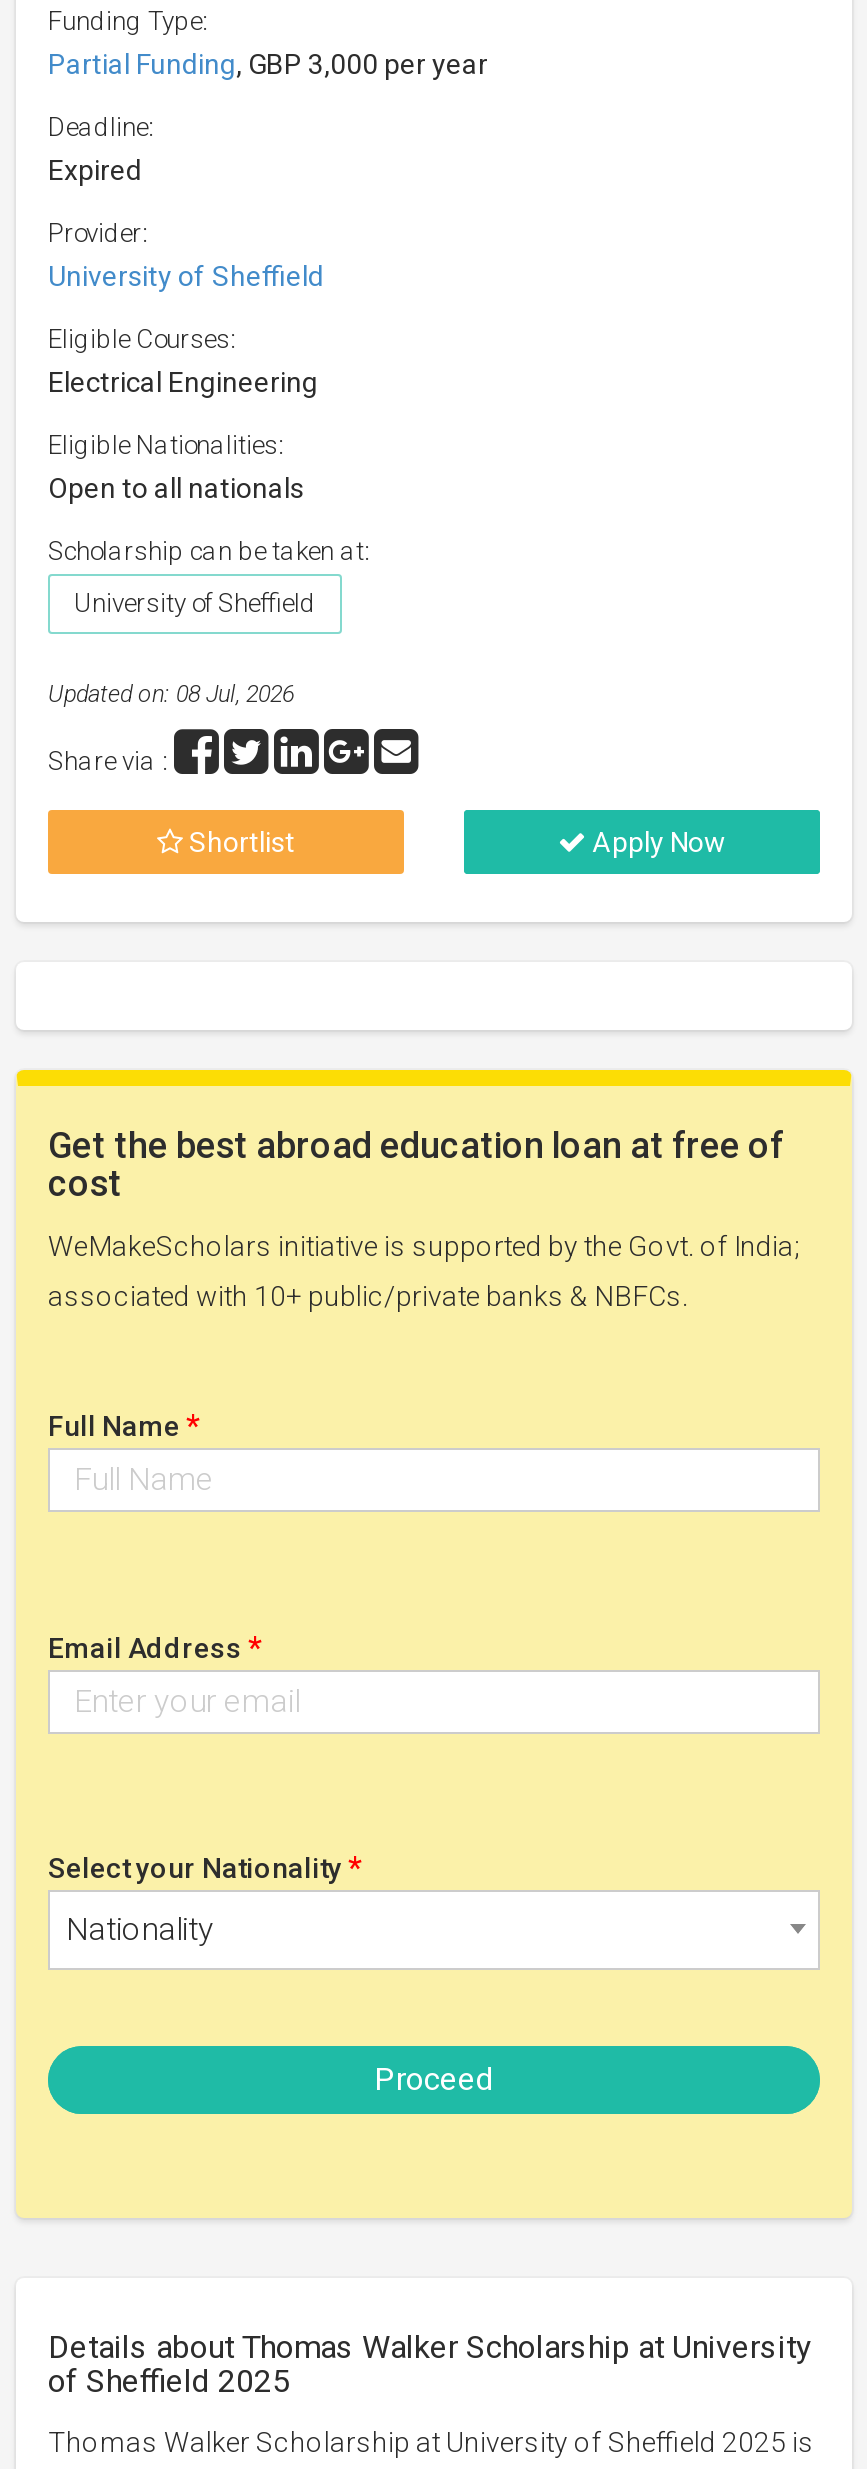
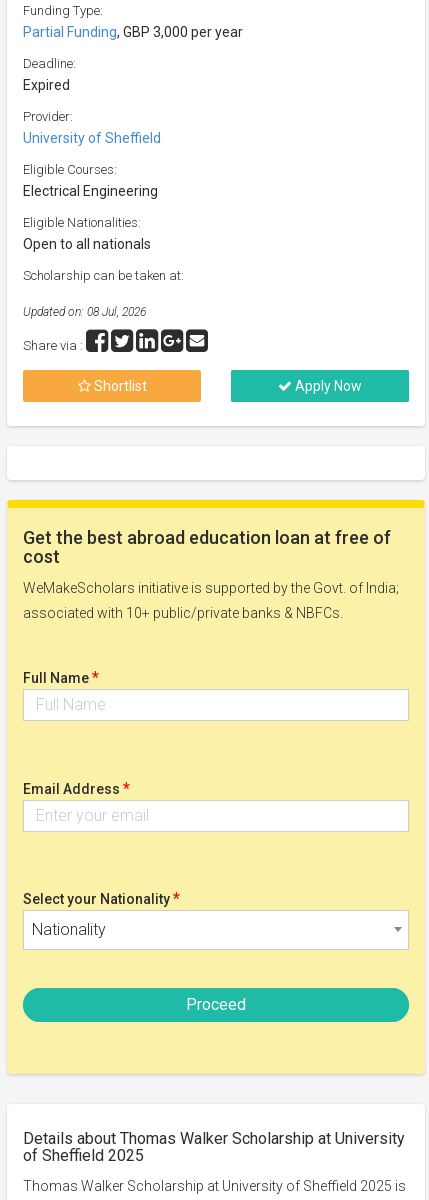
- University of Sheffield
